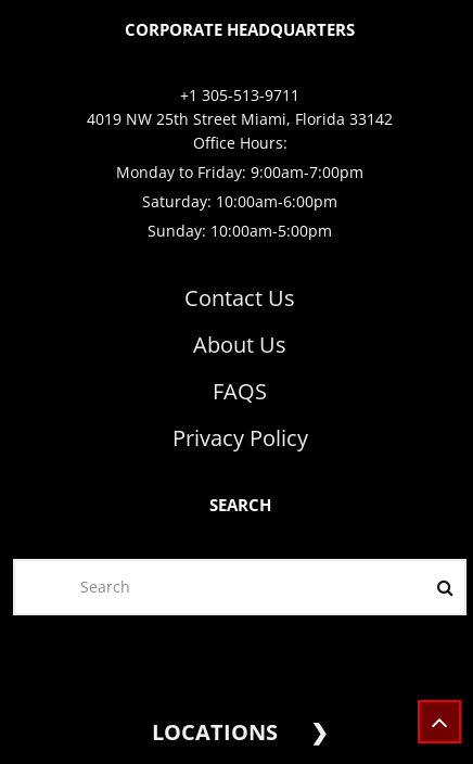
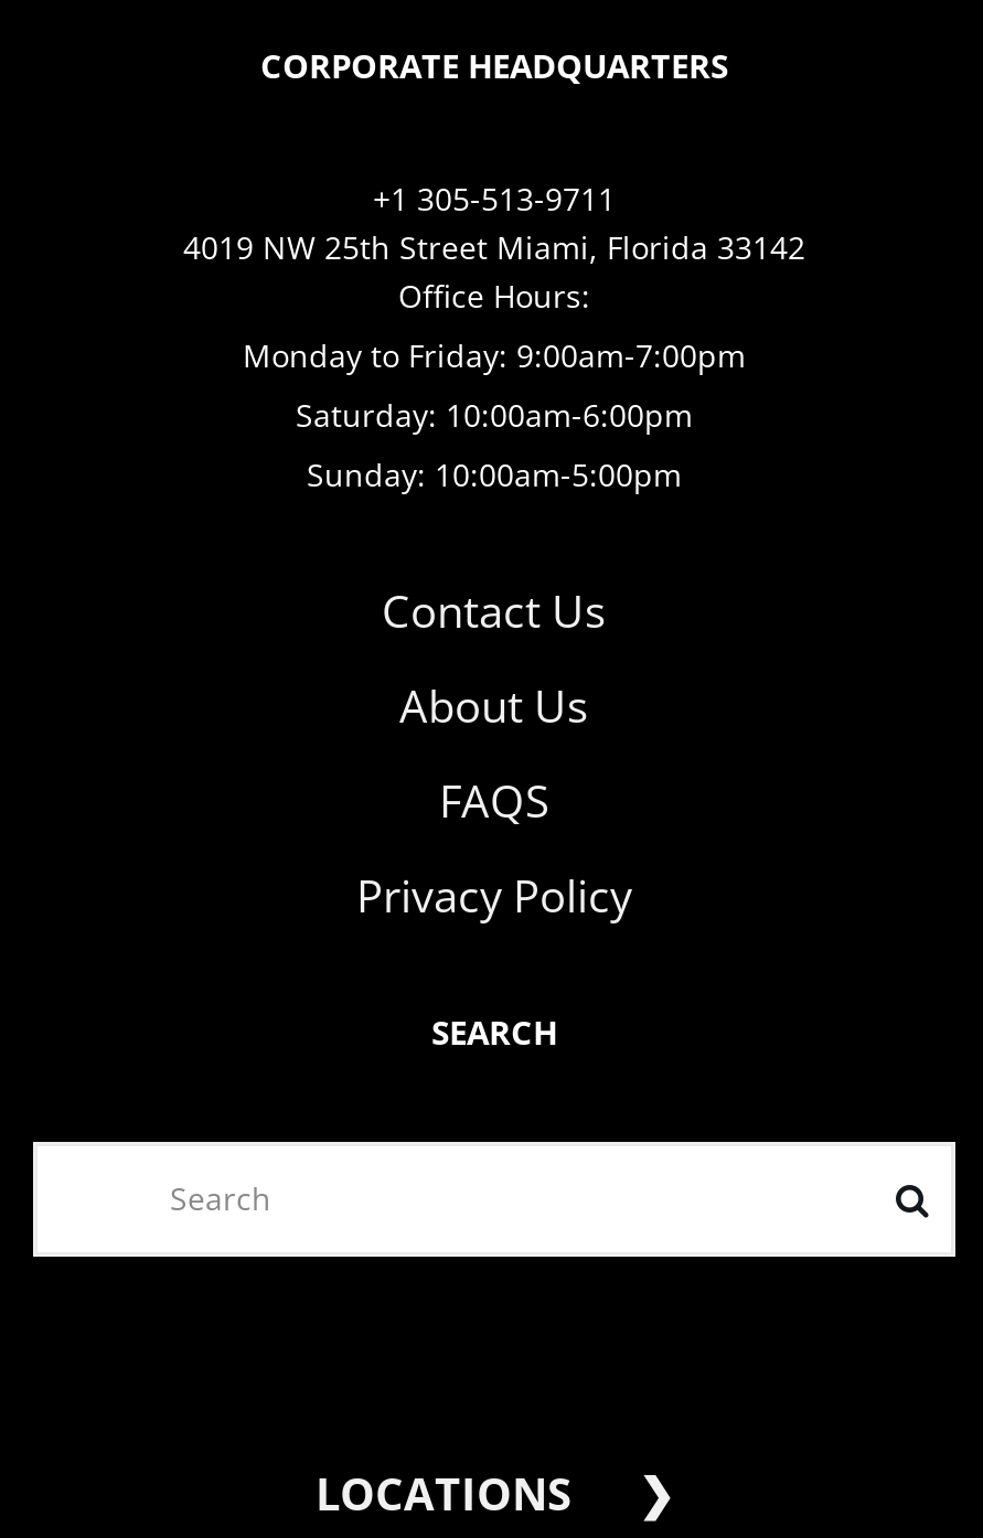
- [image]
